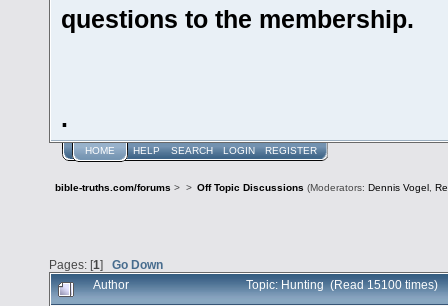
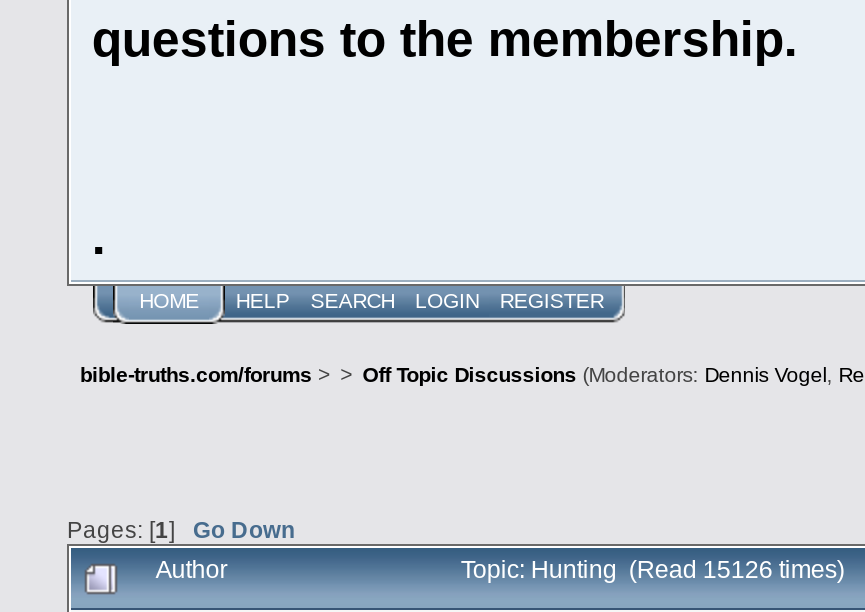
- Topic: Hunting (Read 15100 times)
+ Topic: Hunting (Read 15126 times)
